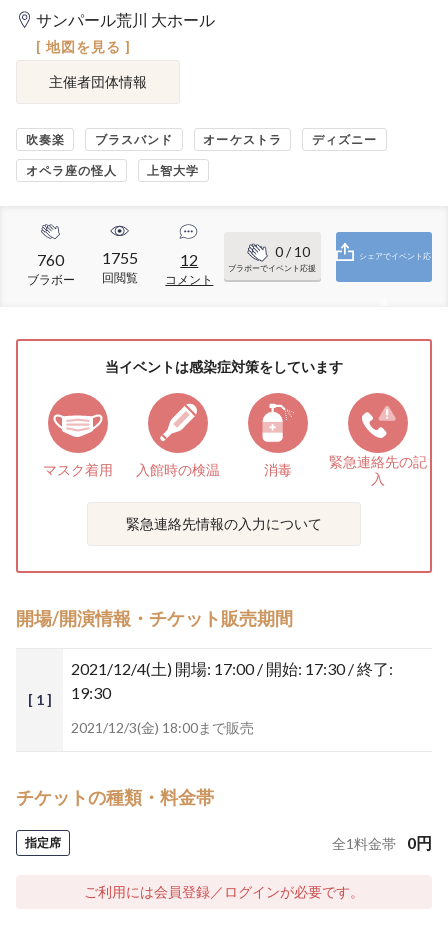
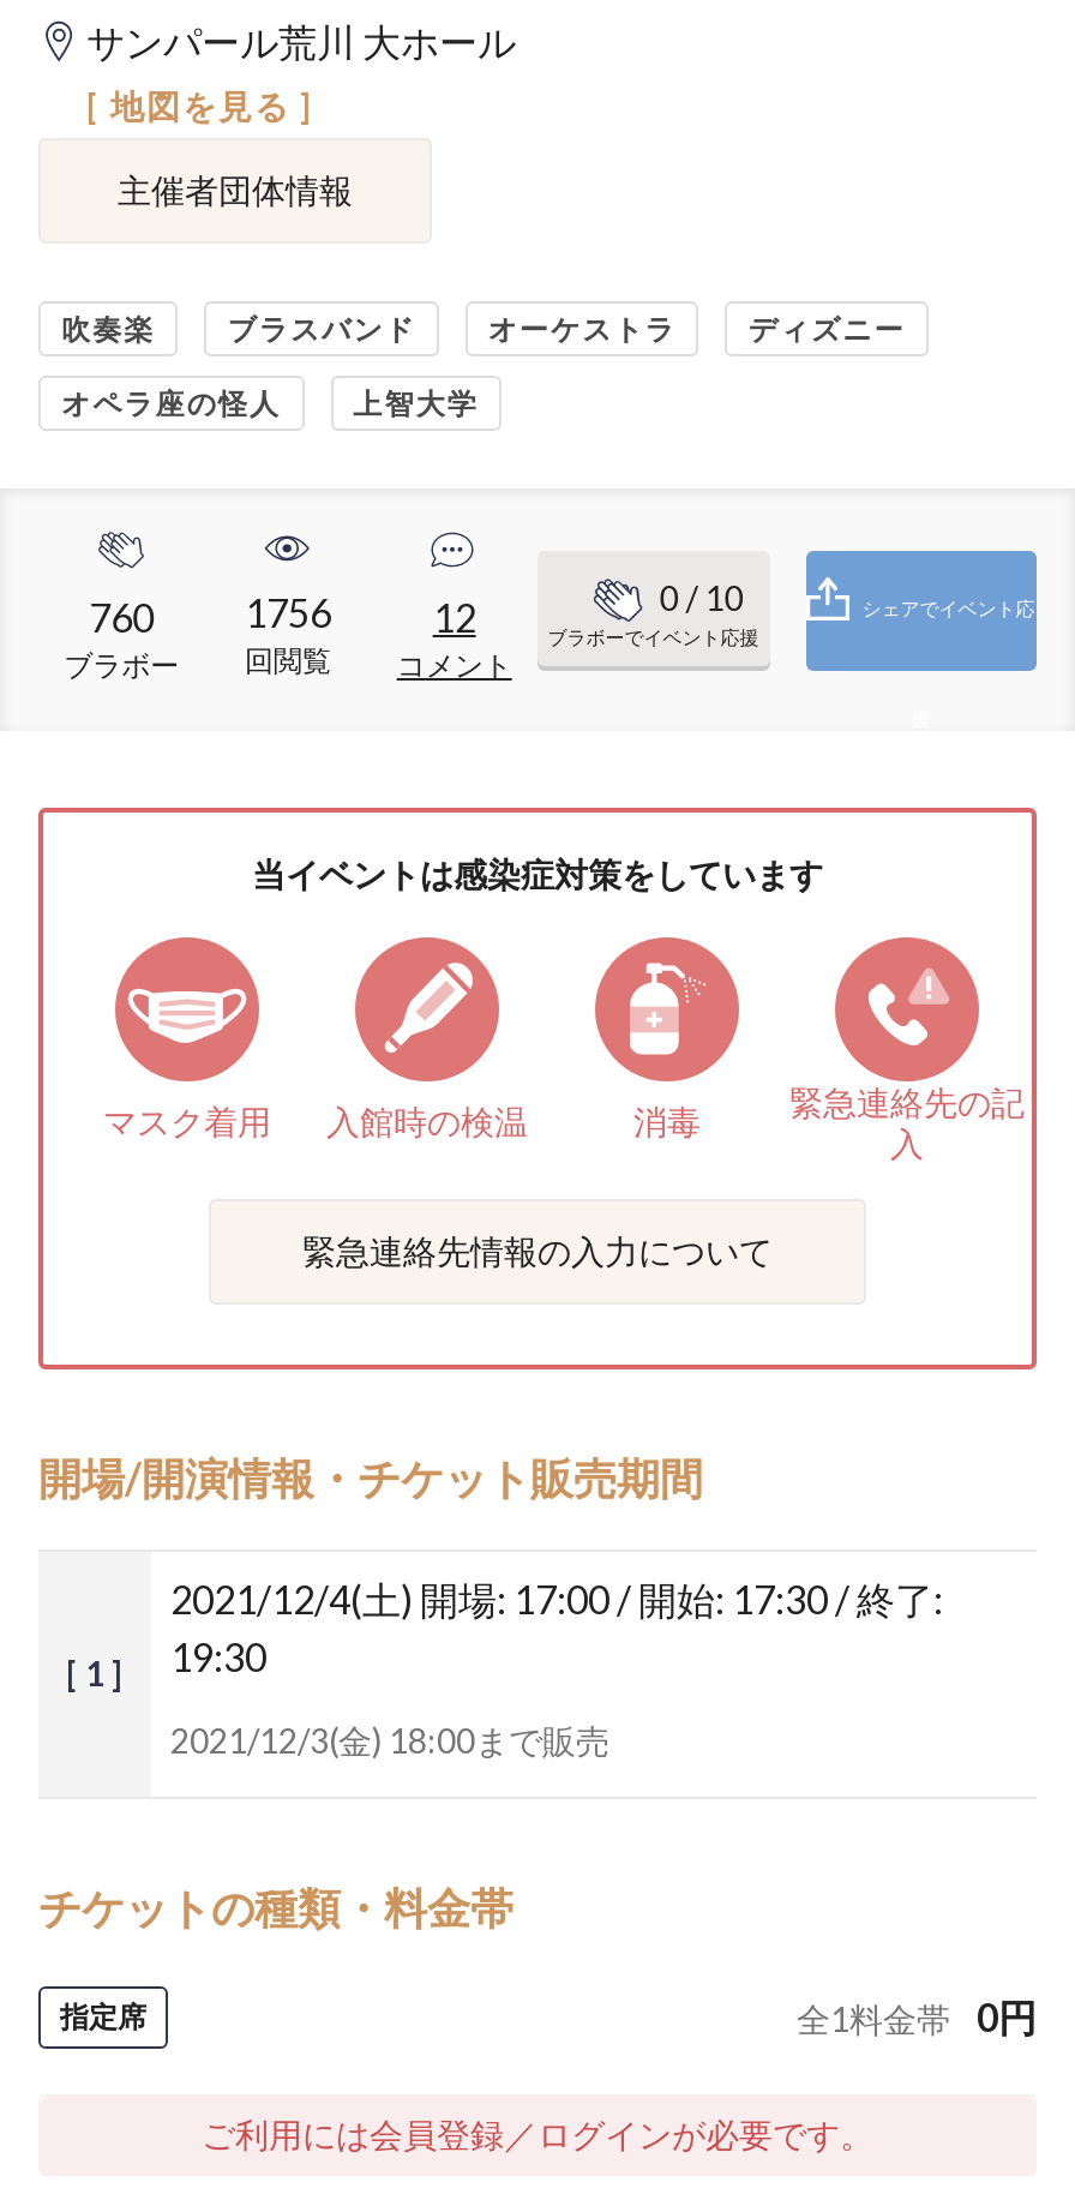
- 760 1755
+ 760 1756
